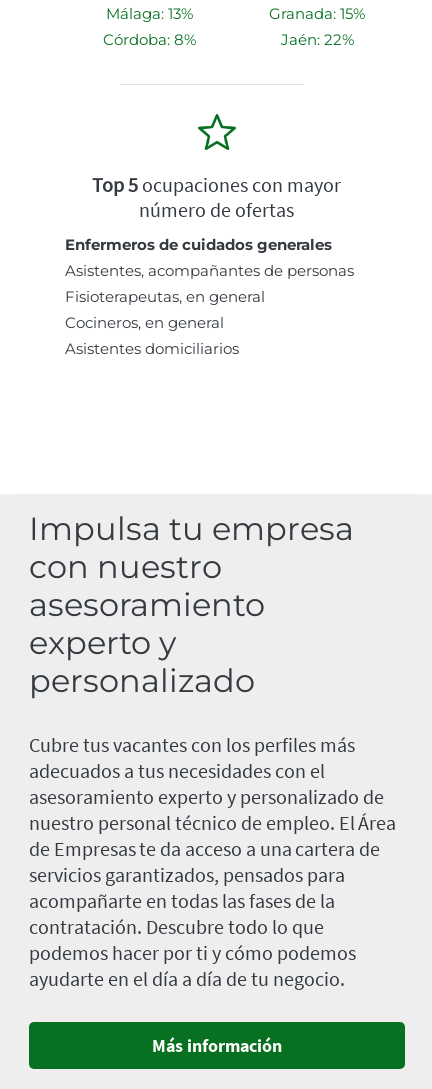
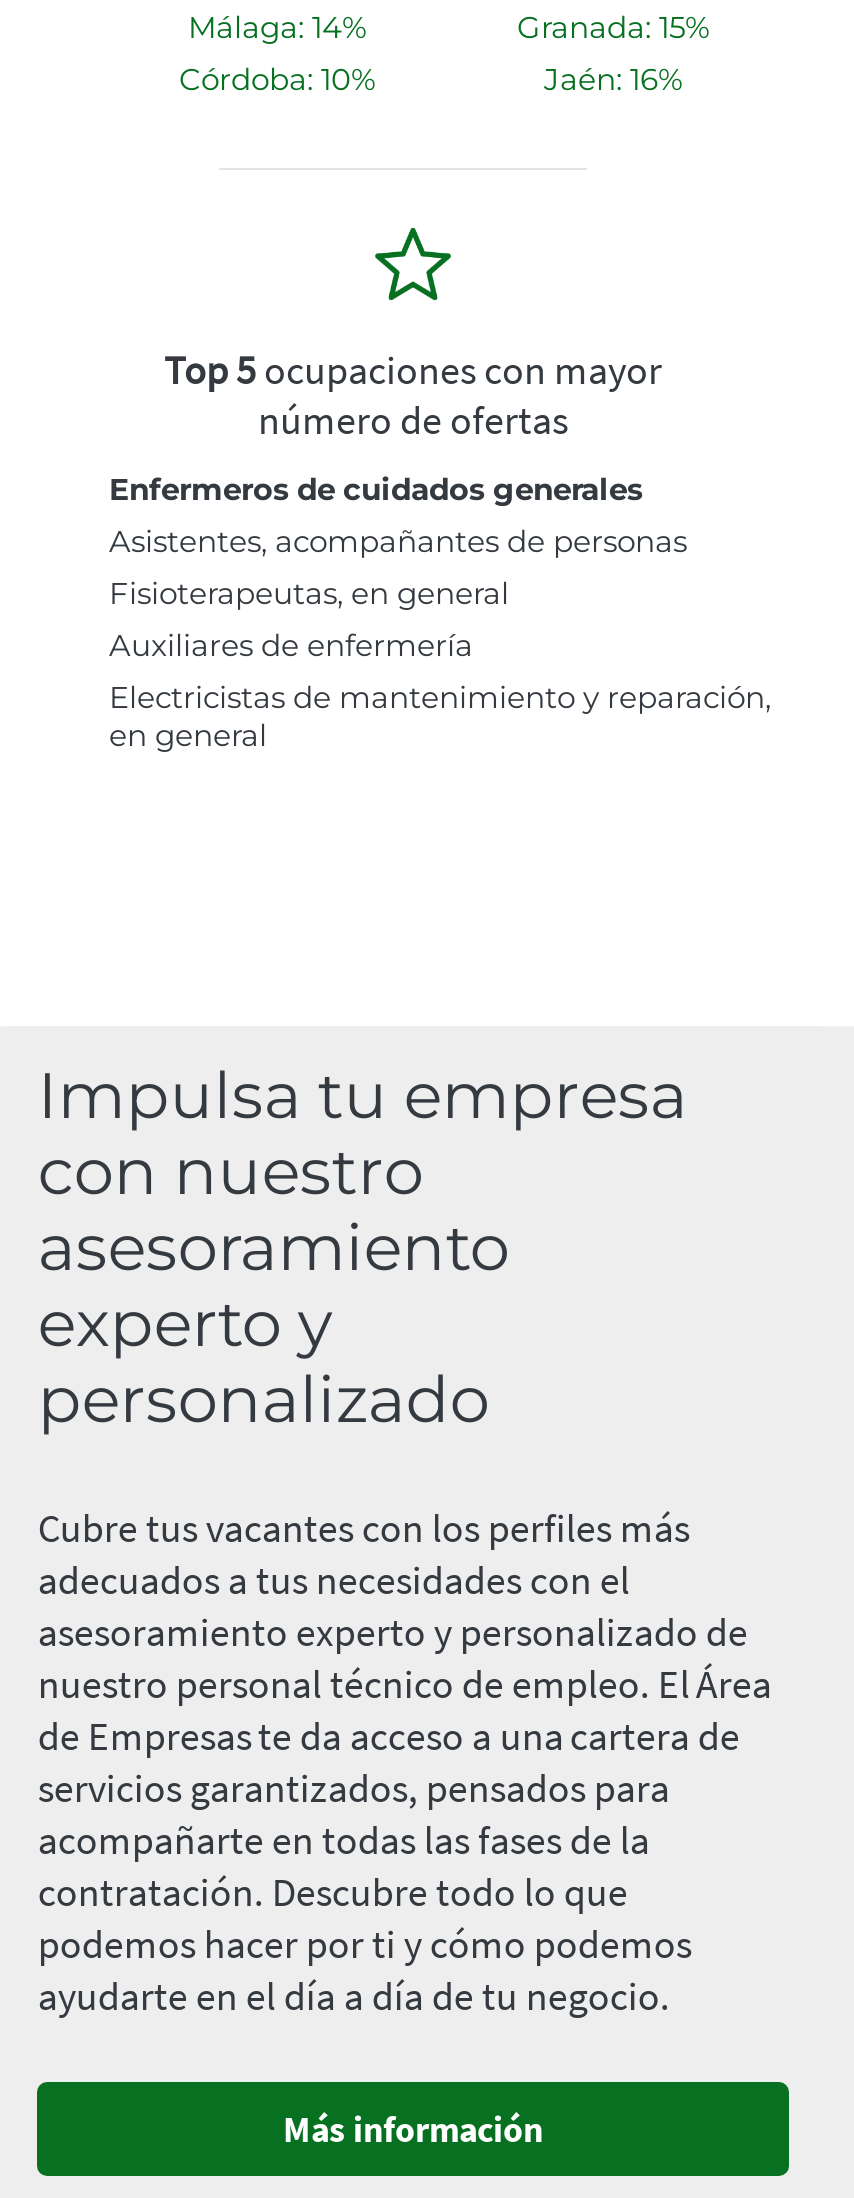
- Málaga: 13%
+ Málaga: 14%

- Córdoba: 8%
+ Córdoba: 10%

- Jaén: 22%
+ Jaén: 16%

- Cocineros, en general
- Asistentes domiciliarios
+ Auxiliares de enfermería
+ Electricistas de mantenimiento y reparación,
+ en general
